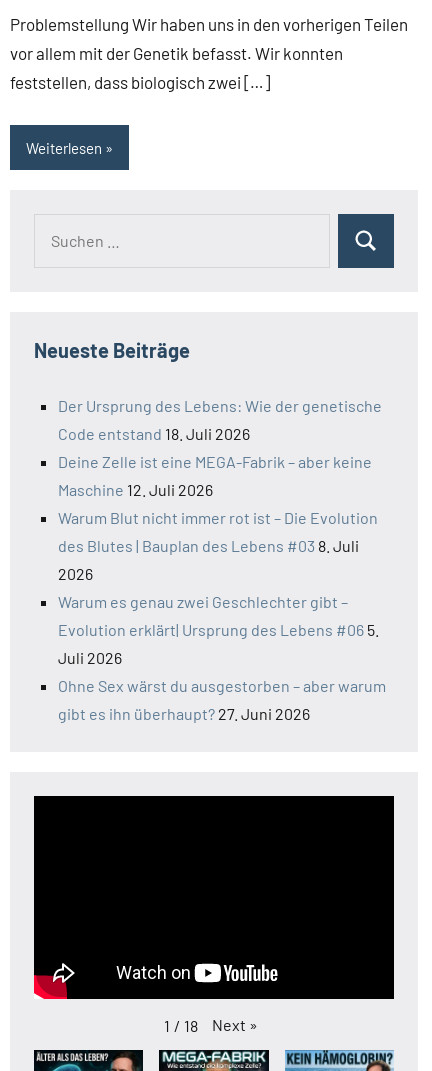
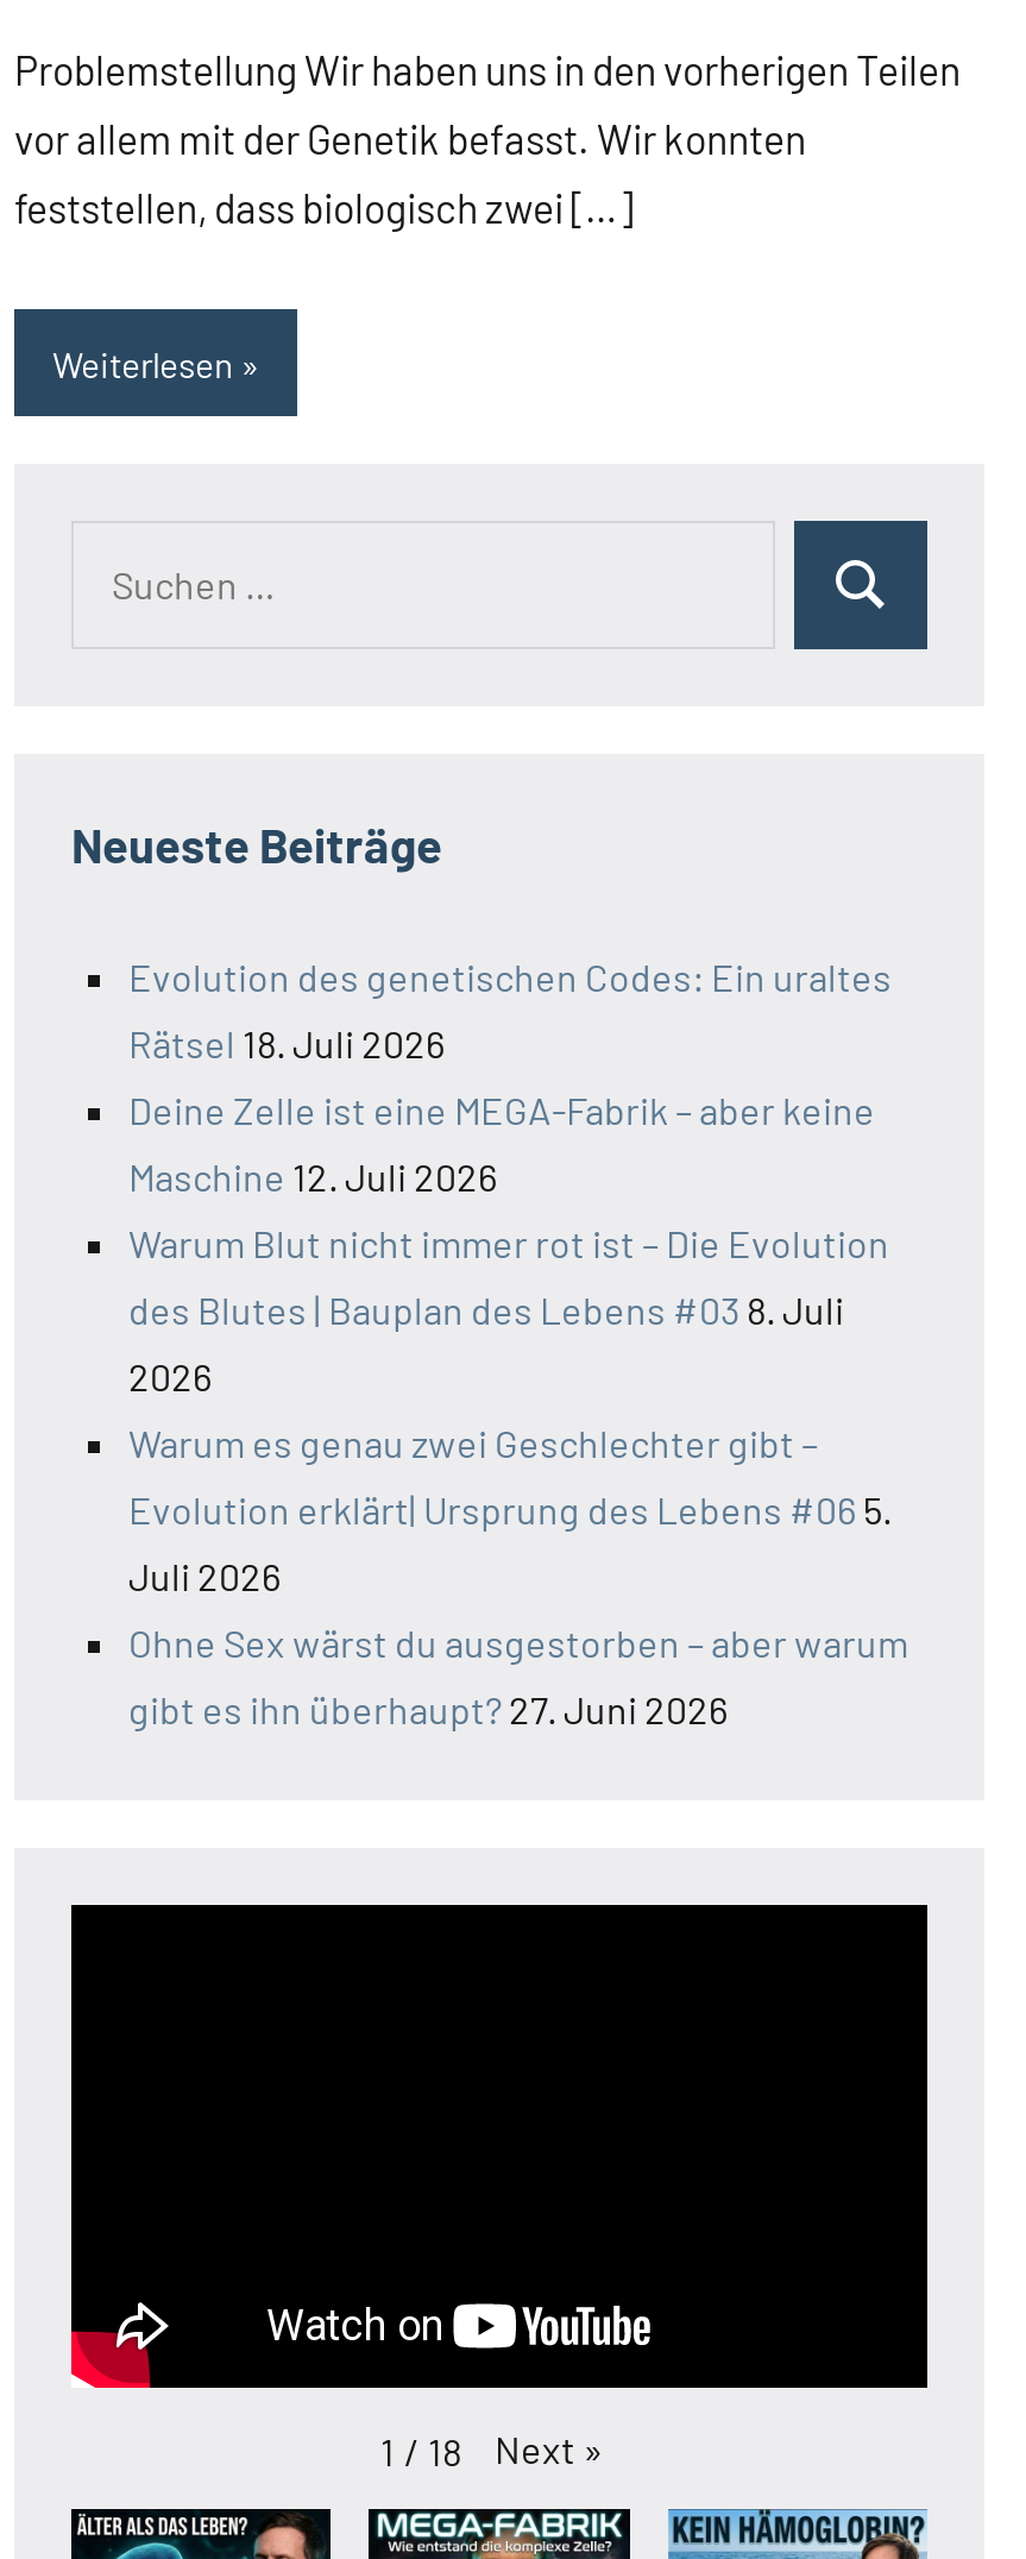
- Der Ursprung des Lebens: Wie der genetische
+ Evolution des genetischen Codes: Ein uraltes

- Code entstand 18. Juli 2026
+ Rätsel 18. Juli 2026
